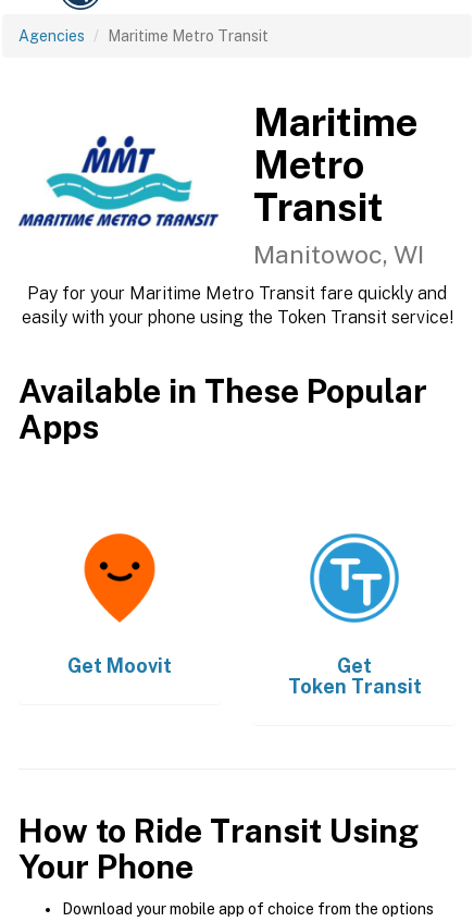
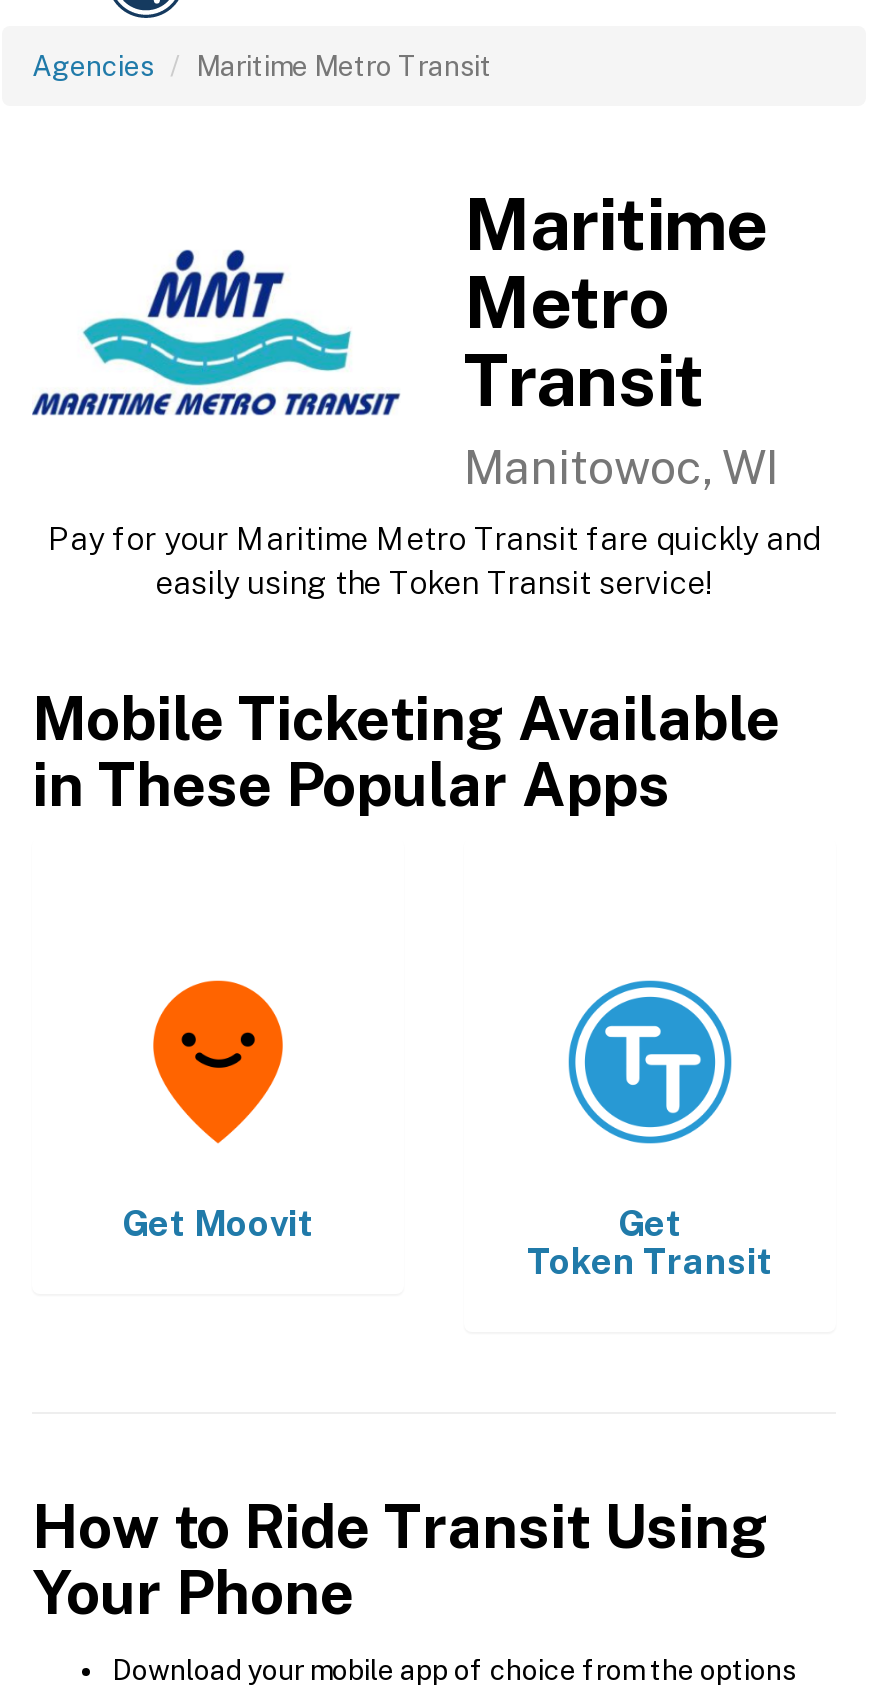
- easily with your phone using the Token Transit service!
+ easily using the Token Transit service!

- Available in These Popular
- Apps
+ Mobile Ticketing Available
+ in These Popular Apps
